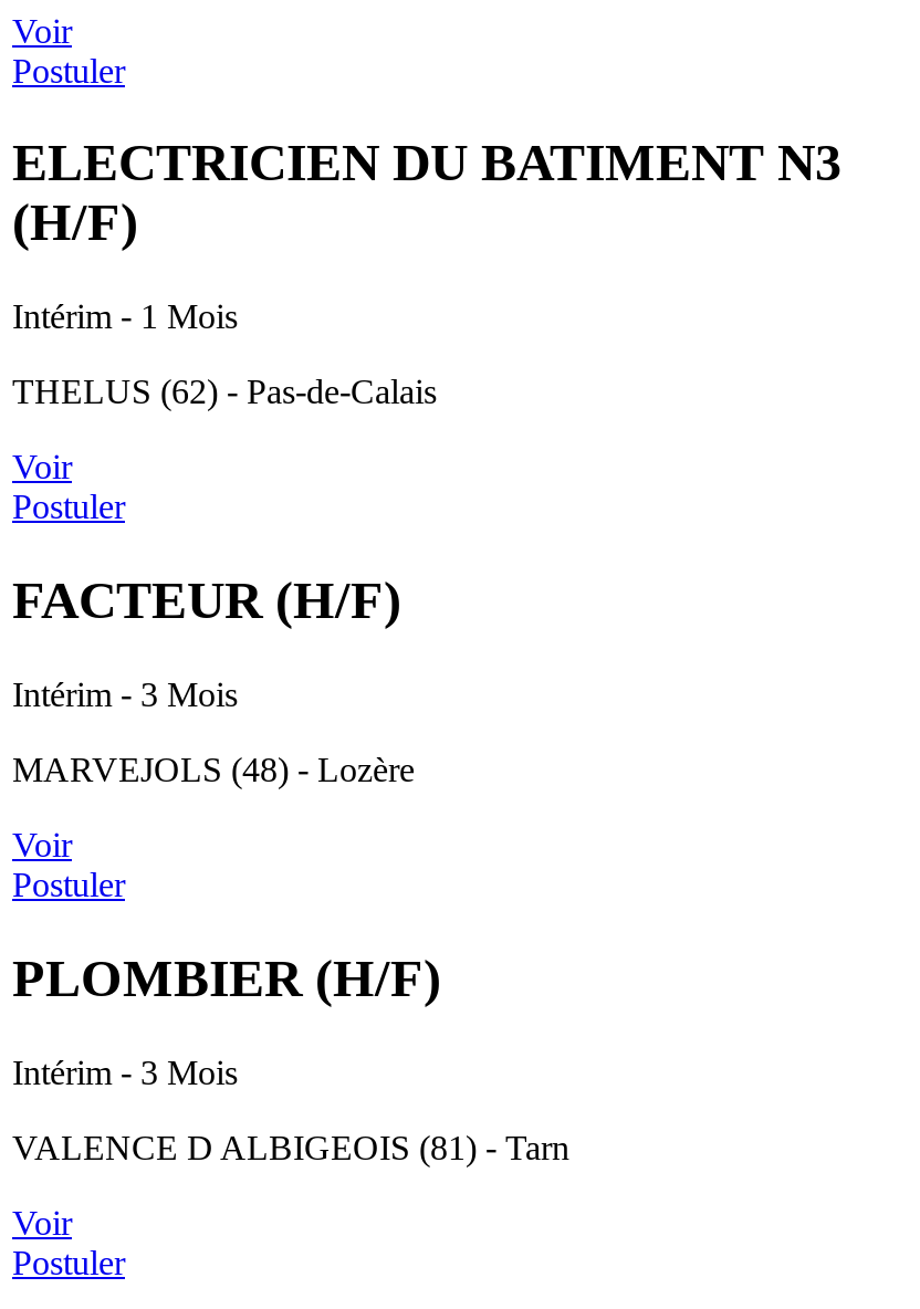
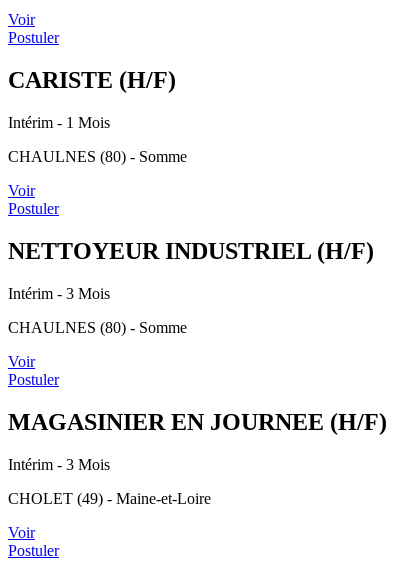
- ELECTRICIEN DU BATIMENT N3
- (H/F)
+ CARISTE (H/F)

- THELUS (62) - Pas-de-Calais
+ CHAULNES (80) - Somme

- FACTEUR (H/F)
+ NETTOYEUR INDUSTRIEL (H/F)

- MARVEJOLS (48) - Lozère
+ CHAULNES (80) - Somme

- PLOMBIER (H/F)
+ MAGASINIER EN JOURNEE (H/F)

- VALENCE D ALBIGEOIS (81) - Tarn
+ CHOLET (49) - Maine-et-Loire
